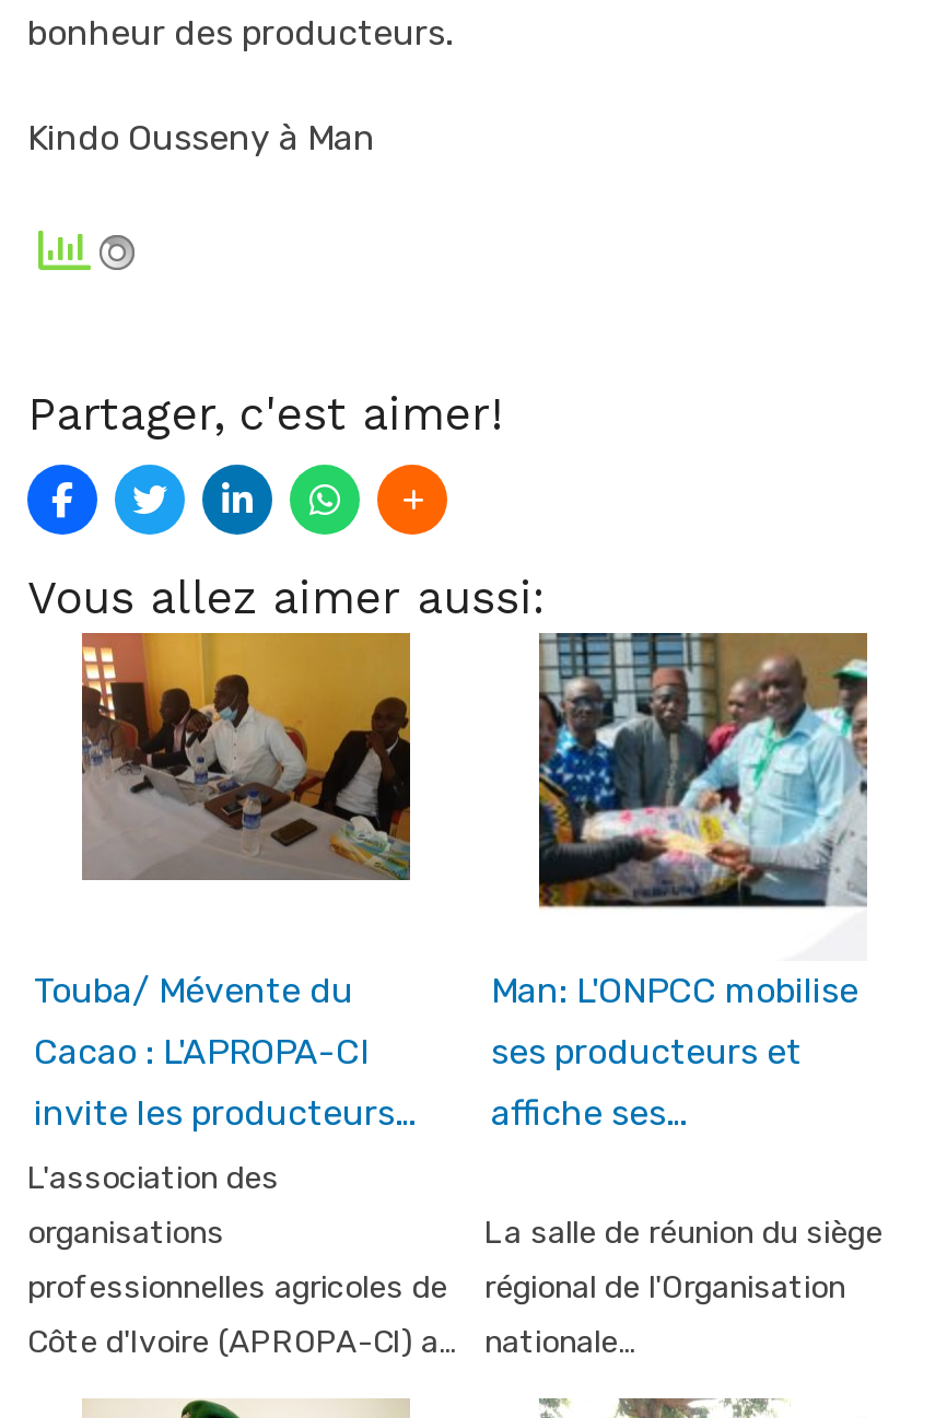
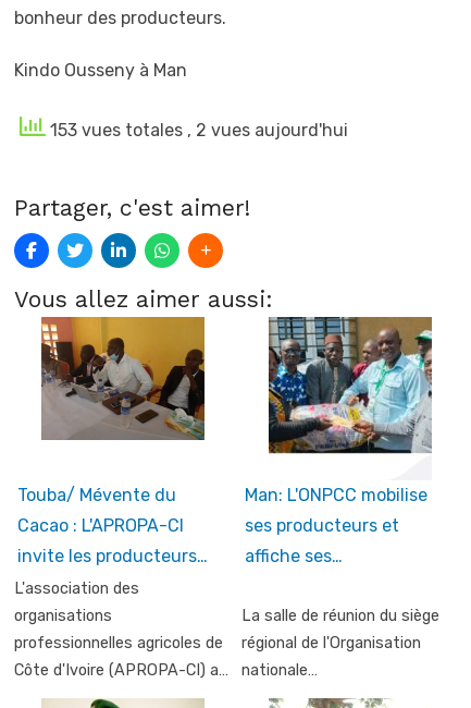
+ 153 vues totales, 2 vues aujourd'hui
